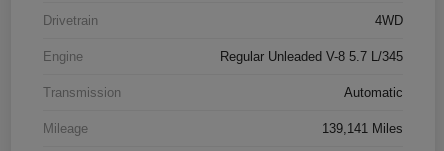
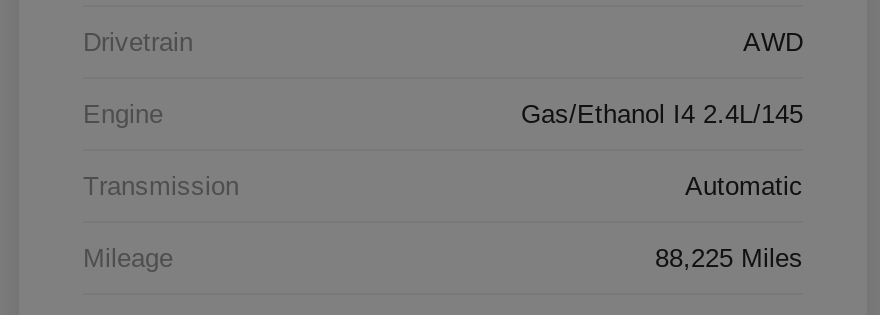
- 4WD
+ AWD

- Regular Unleaded V-8 5.7 L/345
+ Gas/Ethanol I4 2.4L/145

- 139,141 Miles
+ 88,225 Miles
